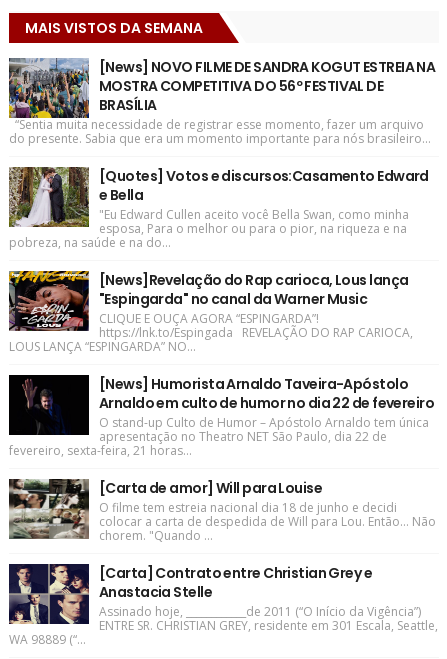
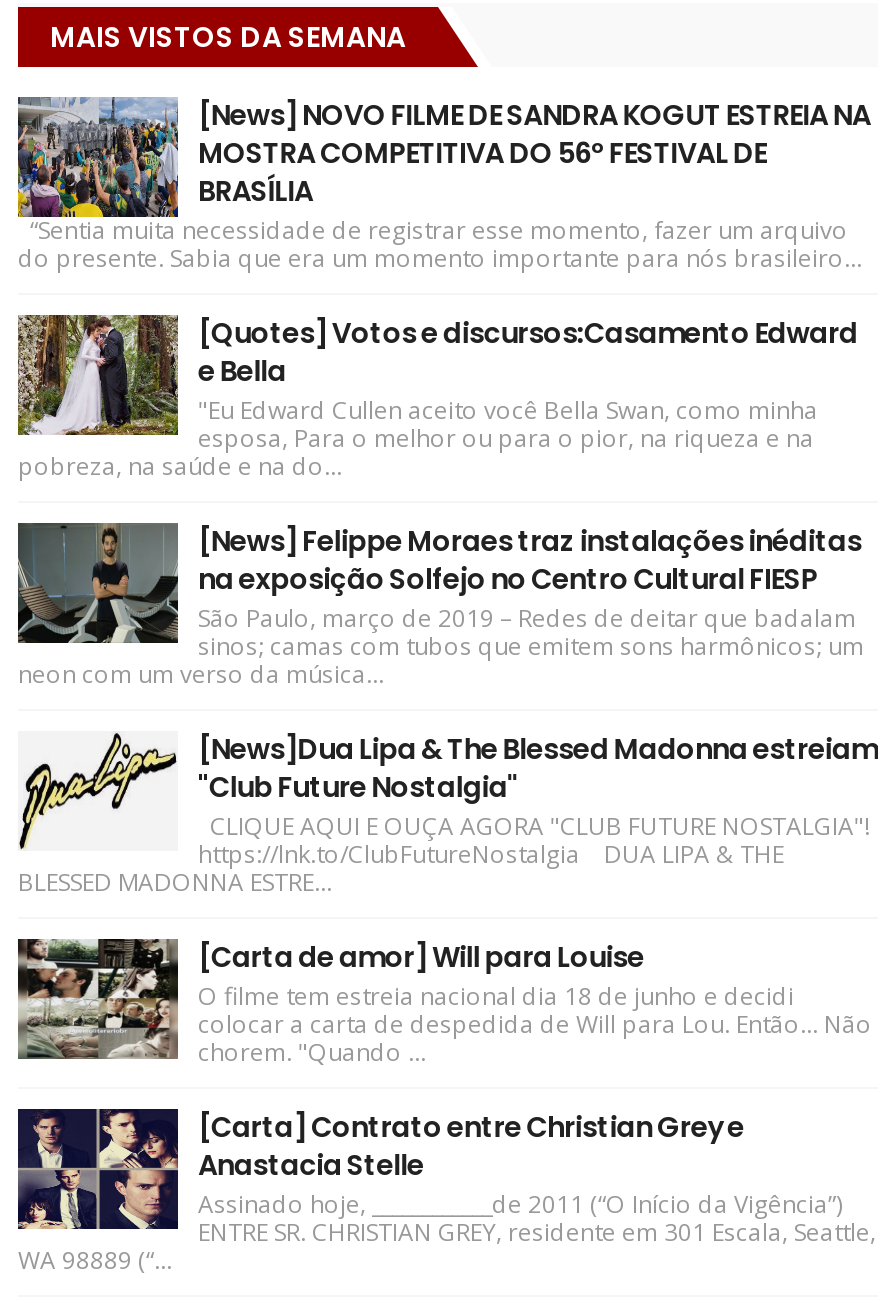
- [image]
- [News]Revelação do Rap carioca, Lous lança
- "Espingarda" no canal da Warner Music
- CLIQUE E OUÇA AGORA “ESPINGARDA”!
- https://lnk.to/Espingada REVELAÇÃO DO RAP CARIOCA,
- LOUS LANÇA “ESPINGARDA” NO...
+ [image]
+ [News] Felippe Moraes traz instalações inéditas
+ na exposição Solfejo no Centro Cultural FIESP
+ São Paulo, março de 2019 – Redes de deitar que badalam
+ sinos; camas com tubos que emitem sons harmônicos; um
+ neon com um verso da música...

- [image]
- [News] Humorista Arnaldo Taveira-Apóstolo
- Arnaldo em culto de humor no dia 22 de fevereiro
- O stand-up Culto de Humor – Apóstolo Arnaldo tem única
- apresentação no Theatro NET São Paulo, dia 22 de
- fevereiro, sexta-feira, 21 horas...
+ [image]
+ [News]Dua Lipa & The Blessed Madonna estreiam
+ "Club Future Nostalgia"
+ CLIQUE AQUI E OUÇA AGORA "CLUB FUTURE NOSTALGIA"!
+ https://lnk.to/ClubFutureNostalgia DUA LIPA & THE
+ BLESSED MADONNA ESTRE...
